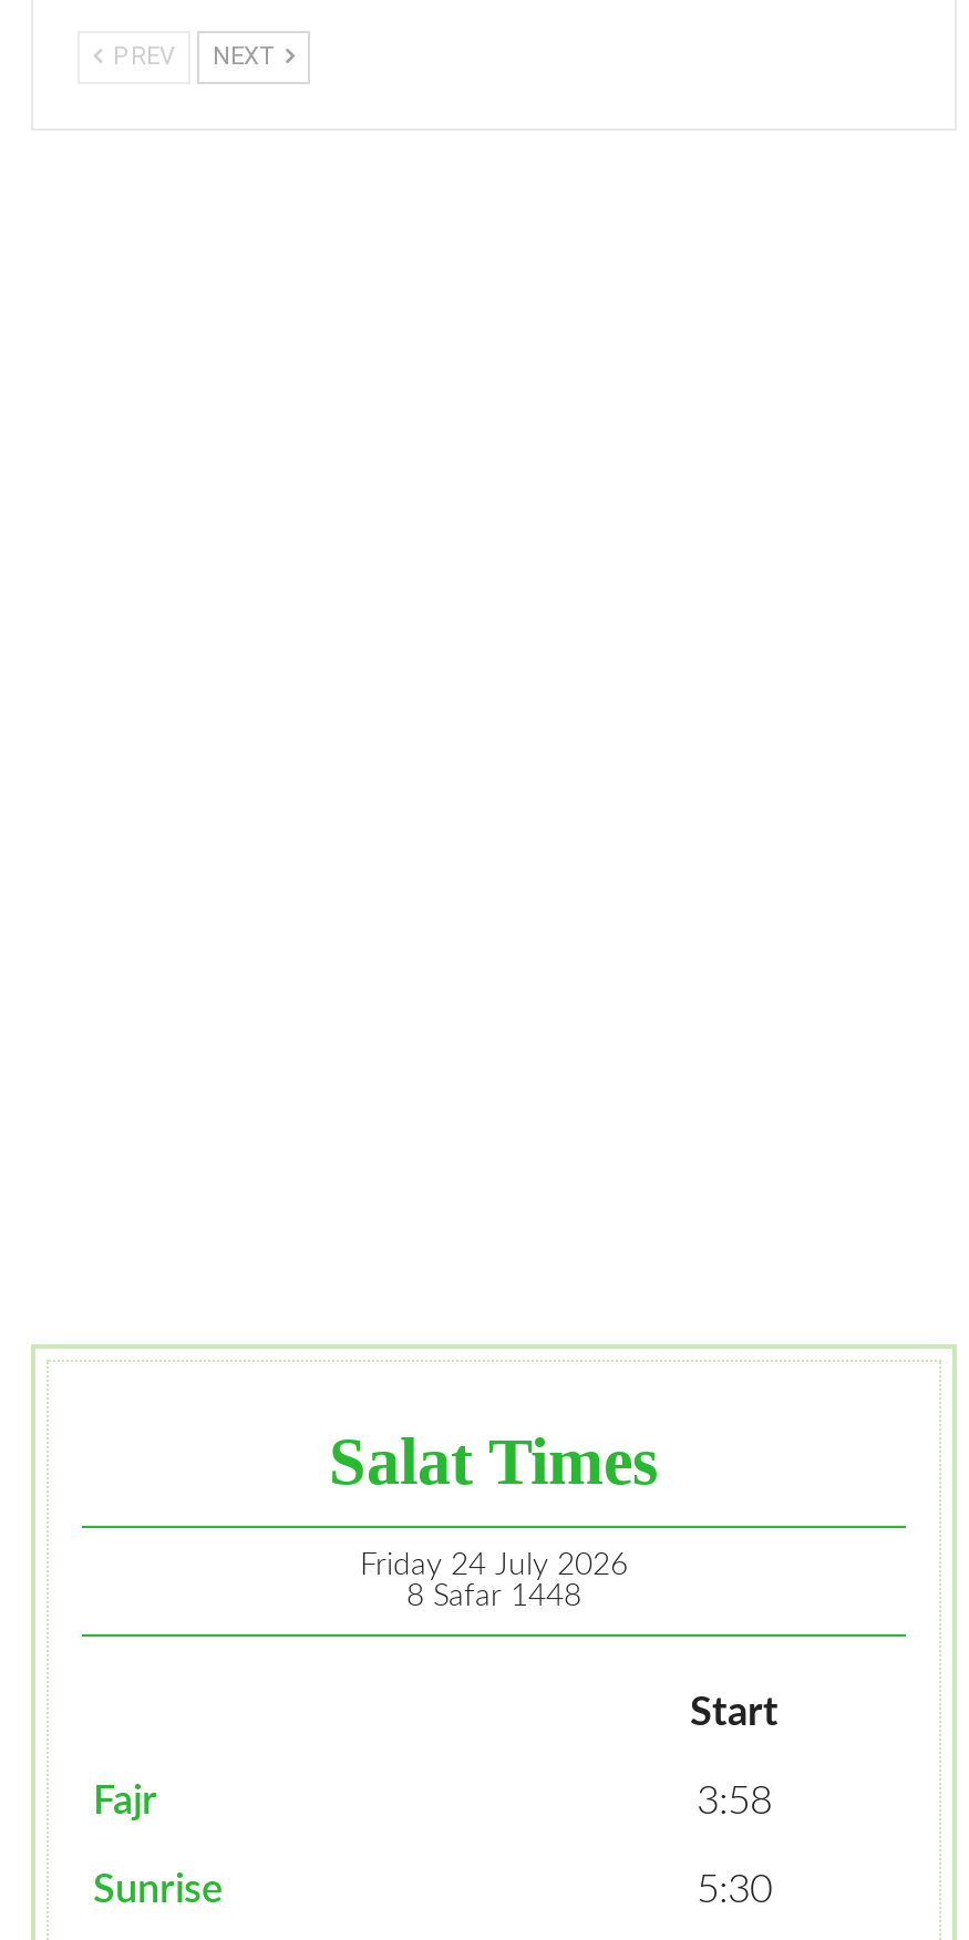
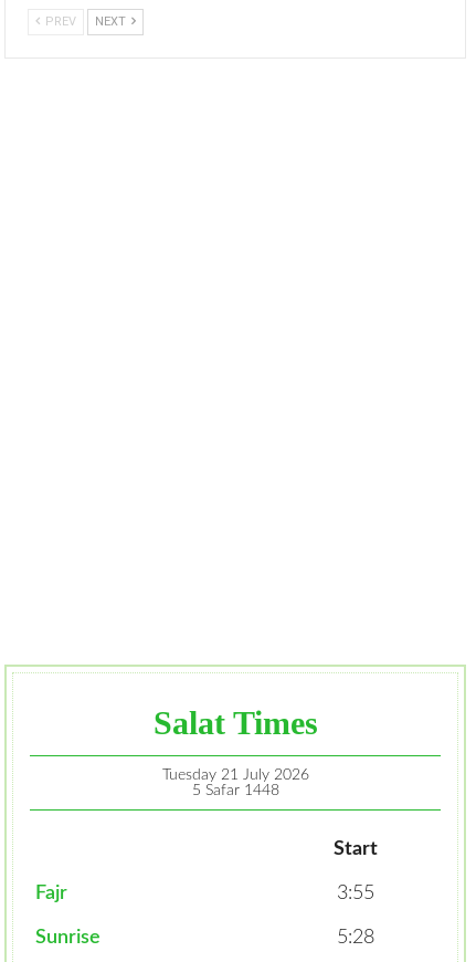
- Friday 24 July 2026
+ Tuesday 21 July 2026

- 8 Safar 1448
+ 5 Safar 1448

- 3:58
+ 3:55

- 5:30
+ 5:28
